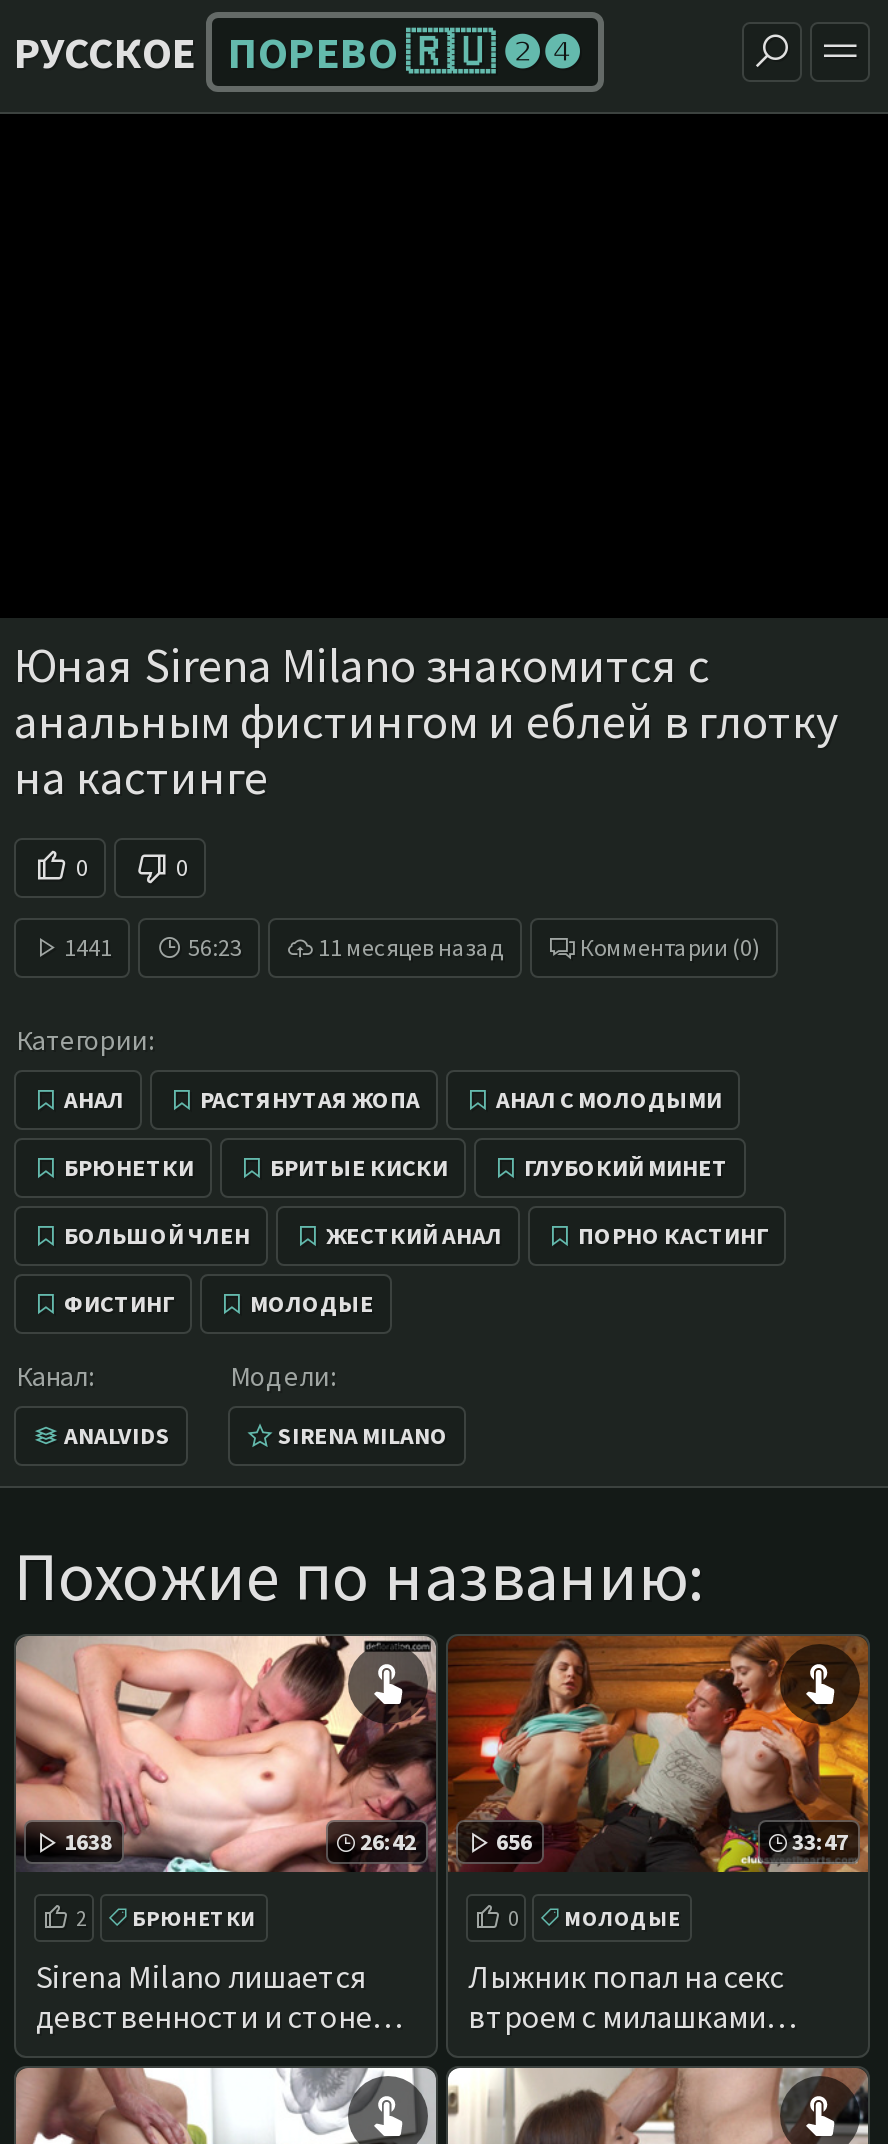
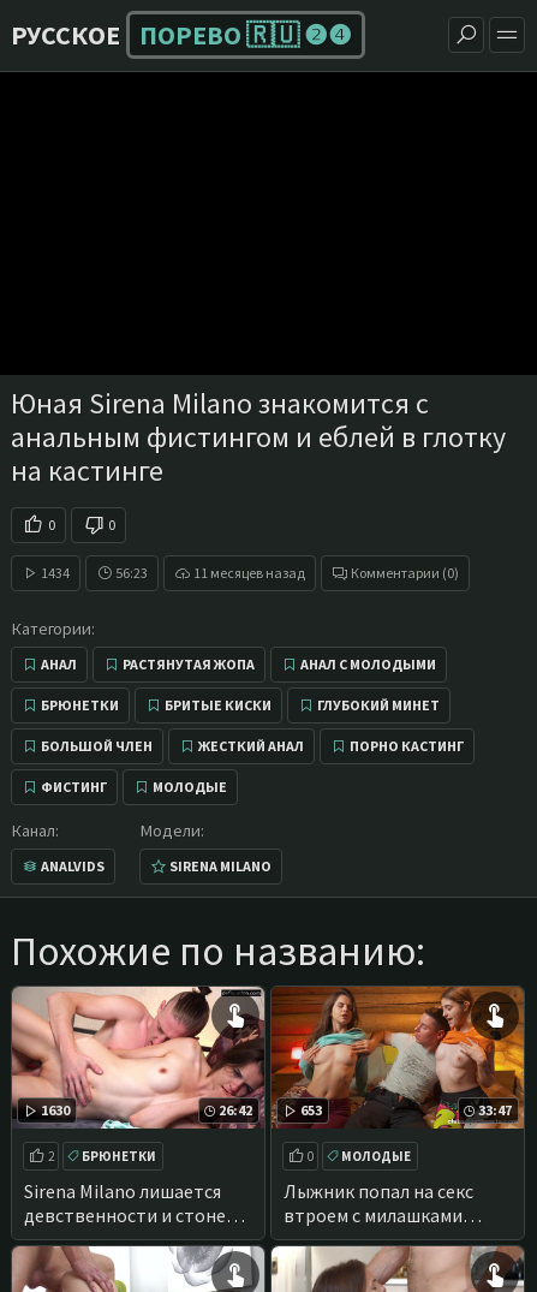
- 1441
+ 1434

- 1638
+ 1630

- 656
+ 653
